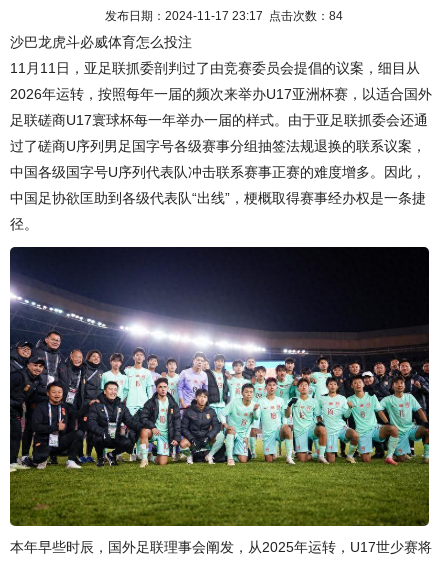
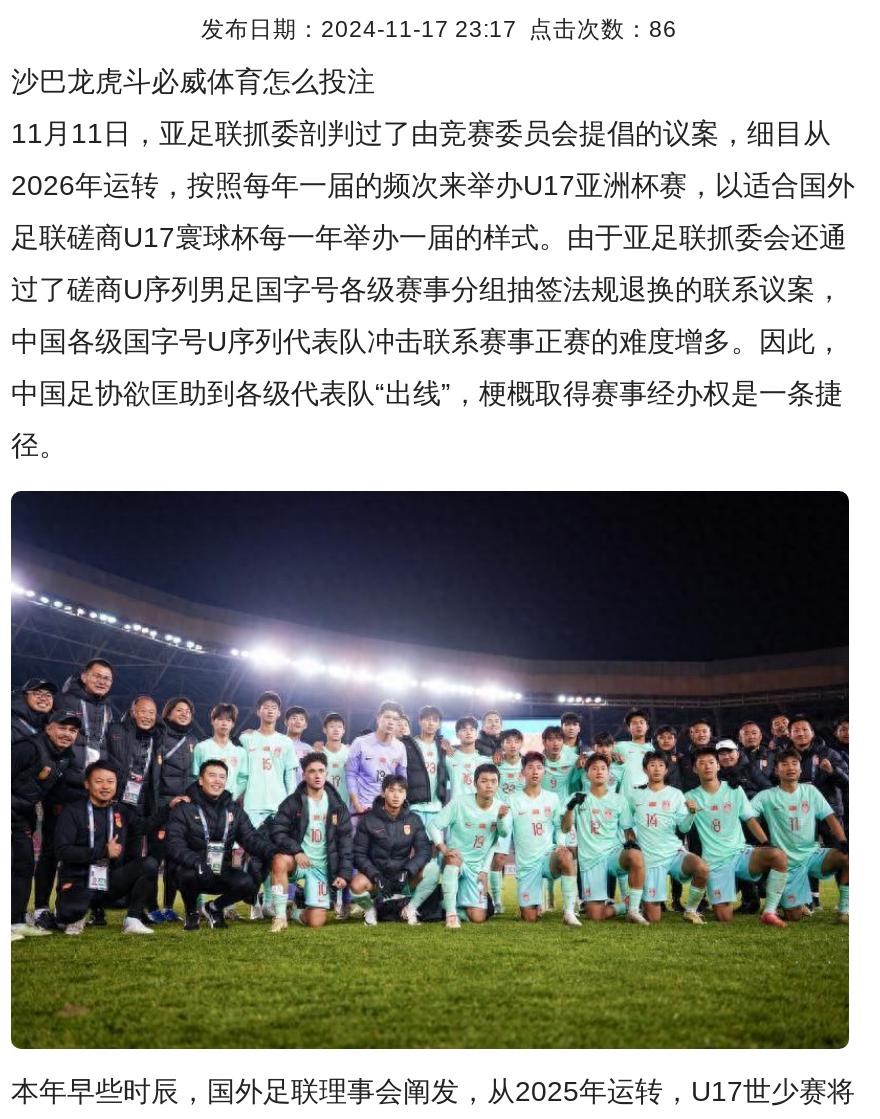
- 发布日期：2024-11-17 23:17 点击次数：84
+ 发布日期：2024-11-17 23:17 点击次数：86
